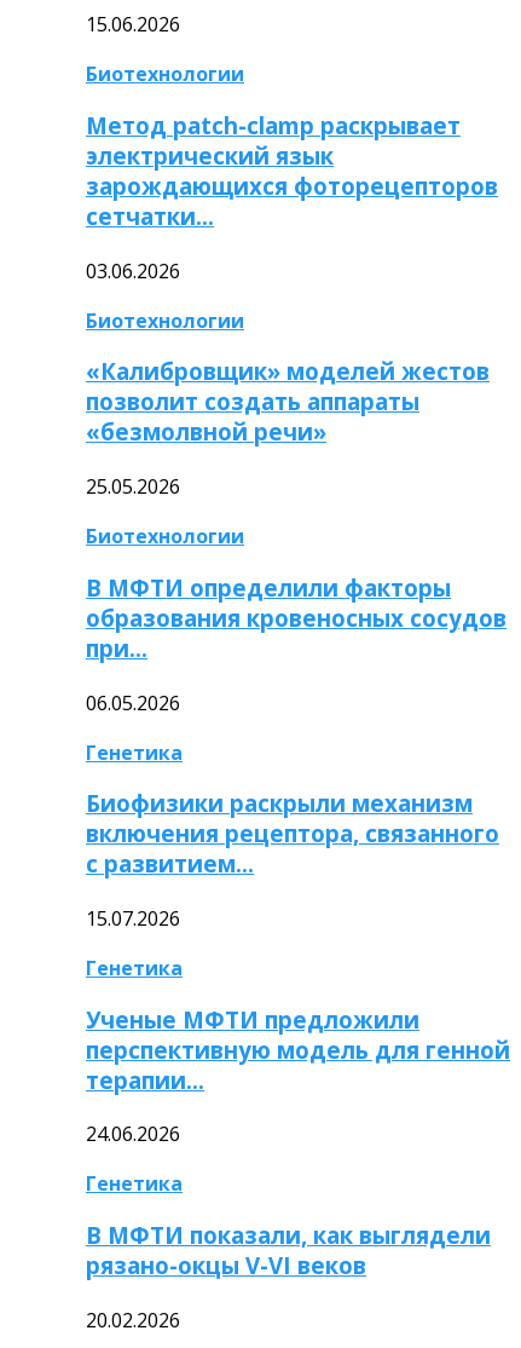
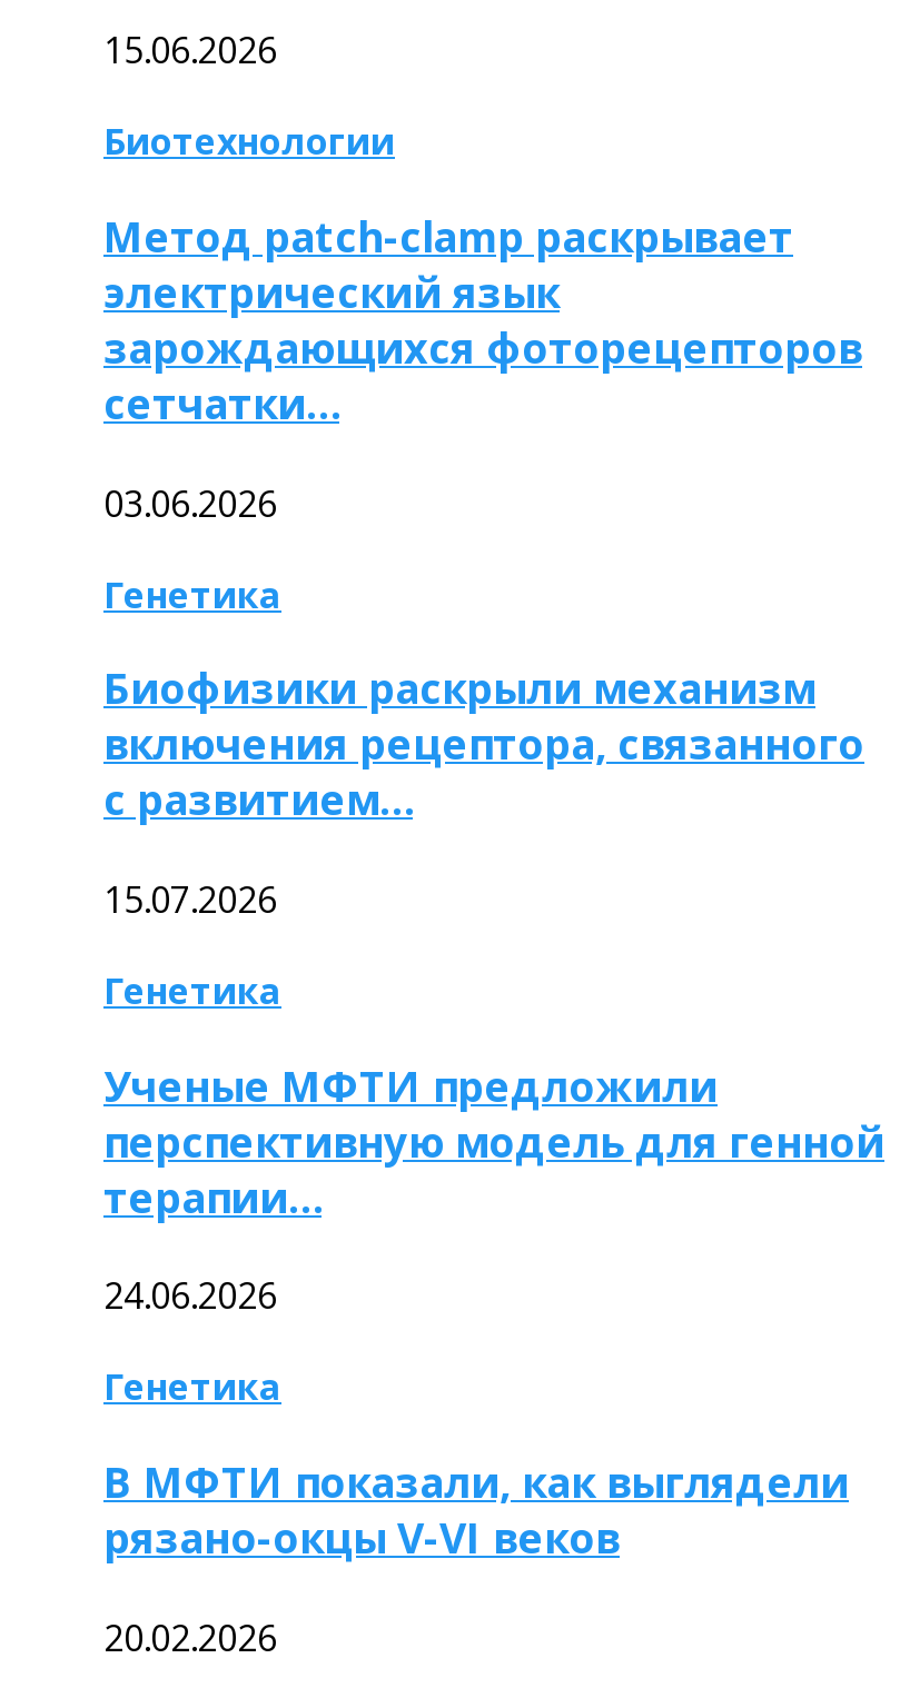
- Биотехнологии
- «Калибровщик» моделей жестов
- позволит создать аппараты
- «безмолвной речи»
- 25.05.2026
- Биотехнологии
- В МФТИ определили факторы
- образования кровеносных сосудов
- при…
- 06.05.2026
